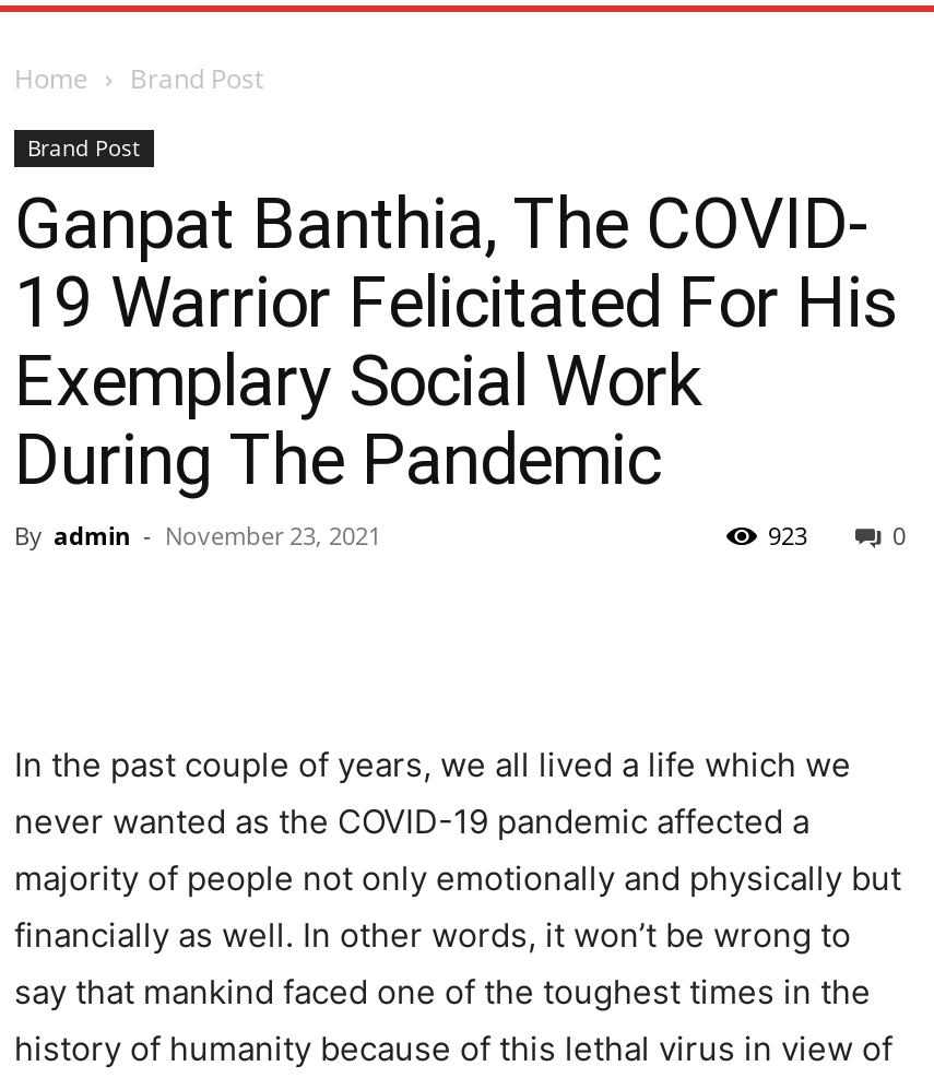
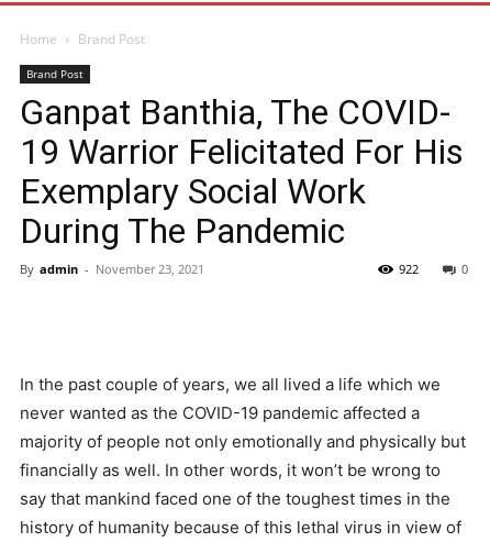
- 923
+ 922
